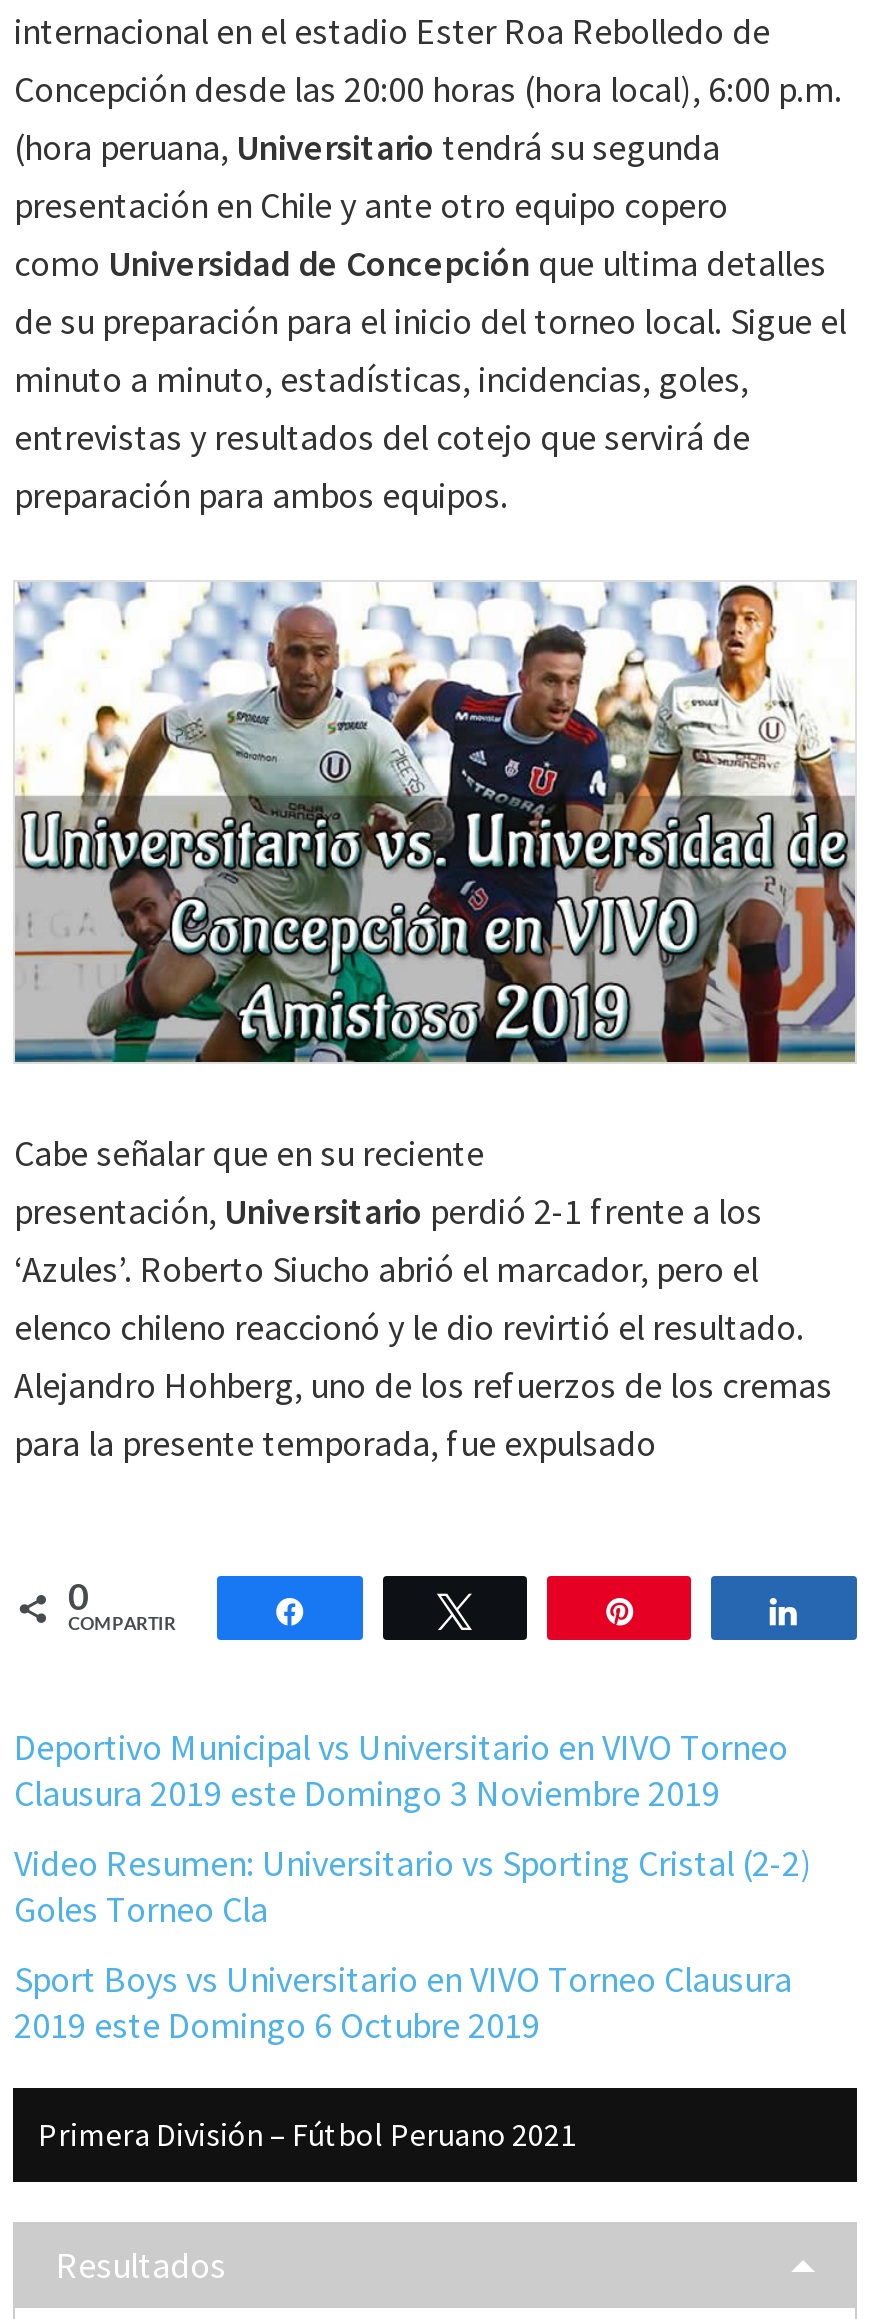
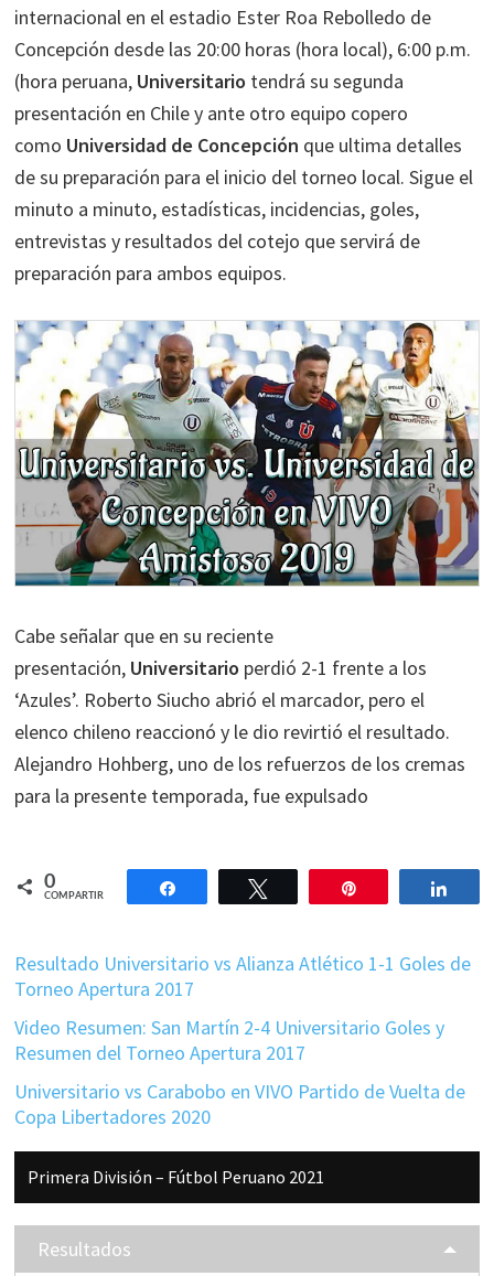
- Deportivo Municipal vs Universitario en VIVO Torneo
- Clausura 2019 este Domingo 3 Noviembre 2019
+ Resultado Universitario vs Alianza Atlético 1-1 Goles de
+ Torneo Apertura 2017

- Video Resumen: Universitario vs Sporting Cristal (2-2)
- Goles Torneo Cla
+ Video Resumen: San Martín 2-4 Universitario Goles y
+ Resumen del Torneo Apertura 2017

- Sport Boys vs Universitario en VIVO Torneo Clausura
- 2019 este Domingo 6 Octubre 2019
+ Universitario vs Carabobo en VIVO Partido de Vuelta de
+ Copa Libertadores 2020
